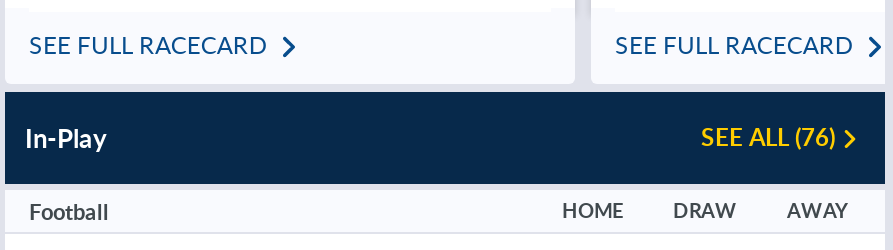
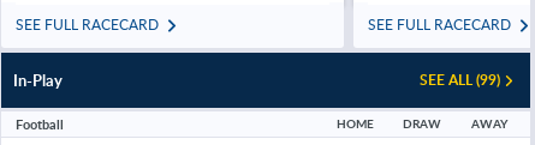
- SEE ALL (76)
+ SEE ALL (99)
